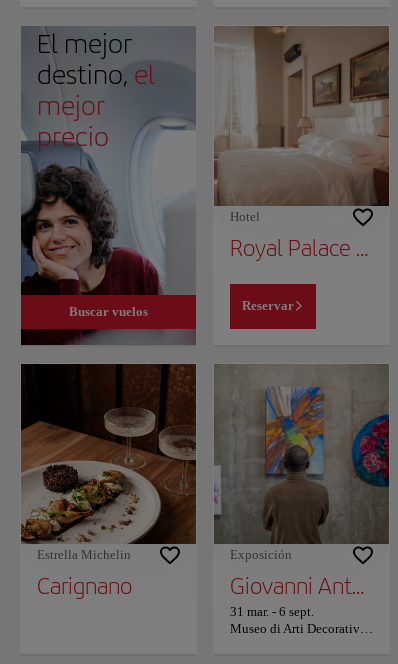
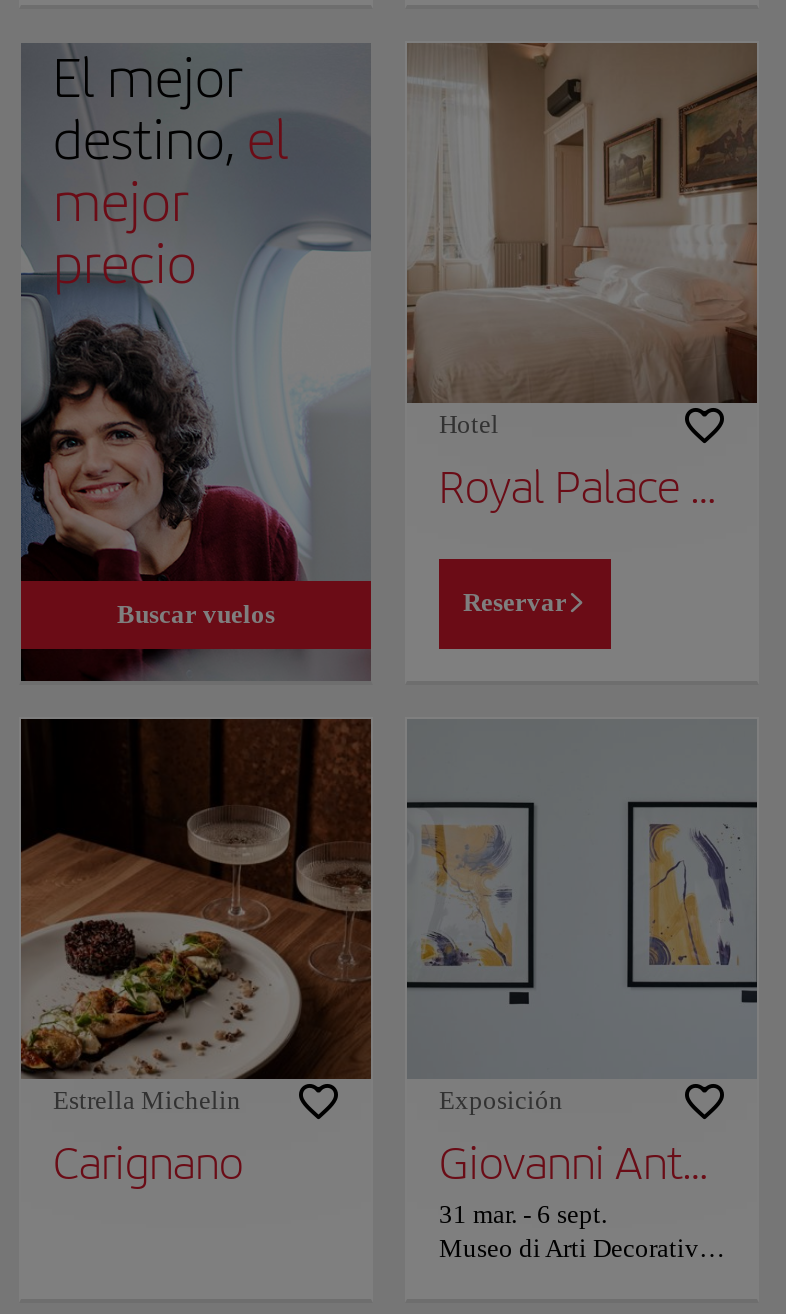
- [image]
+ [image]
